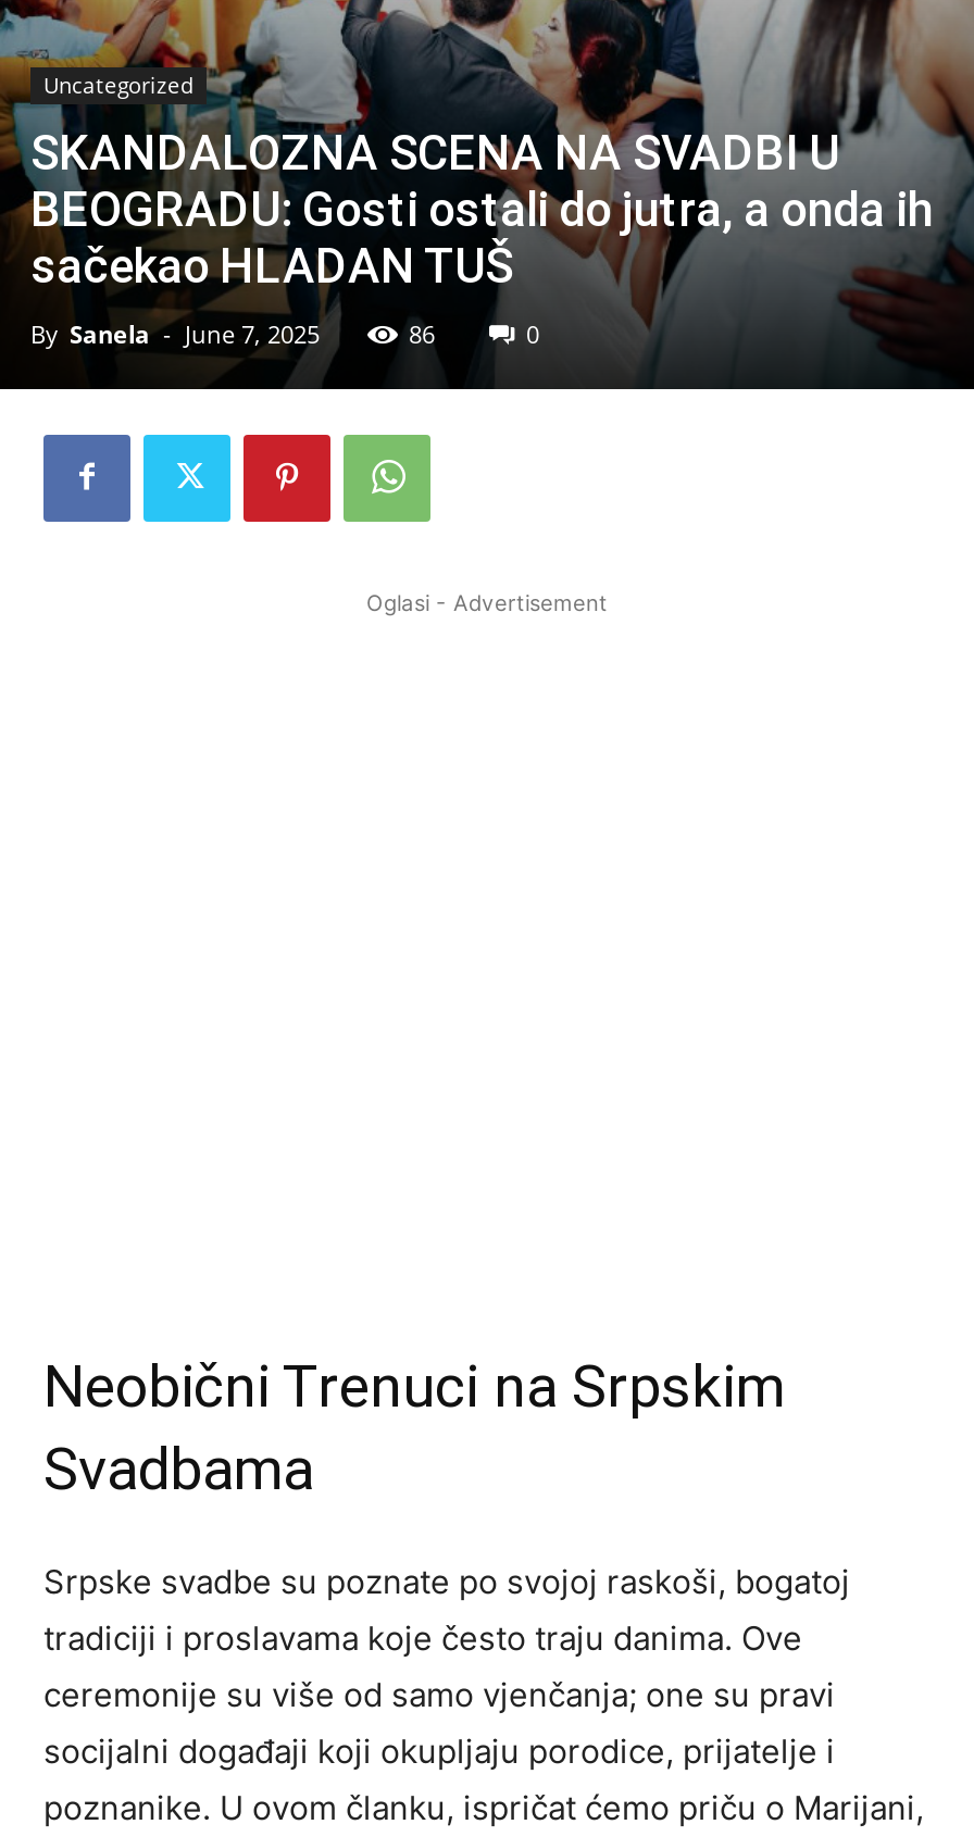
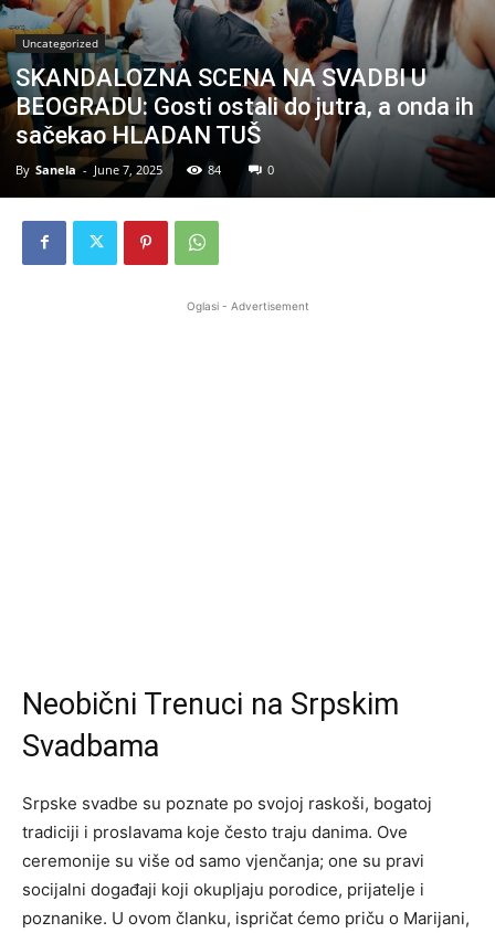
- 86
+ 84
